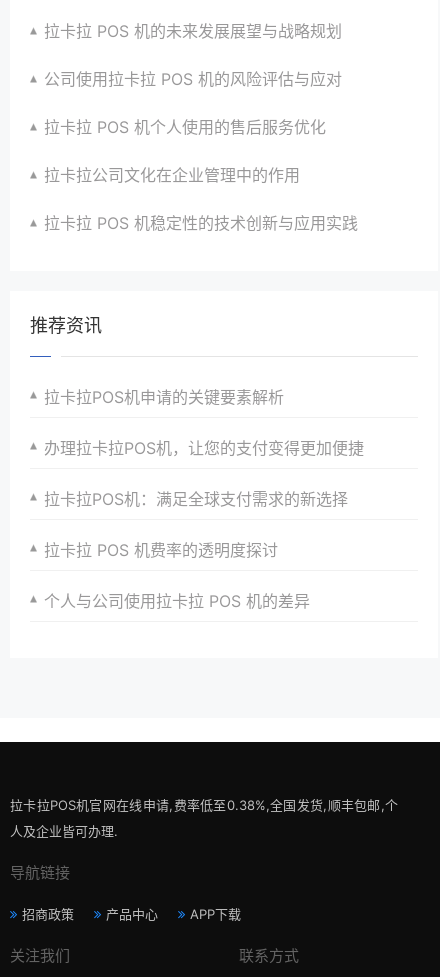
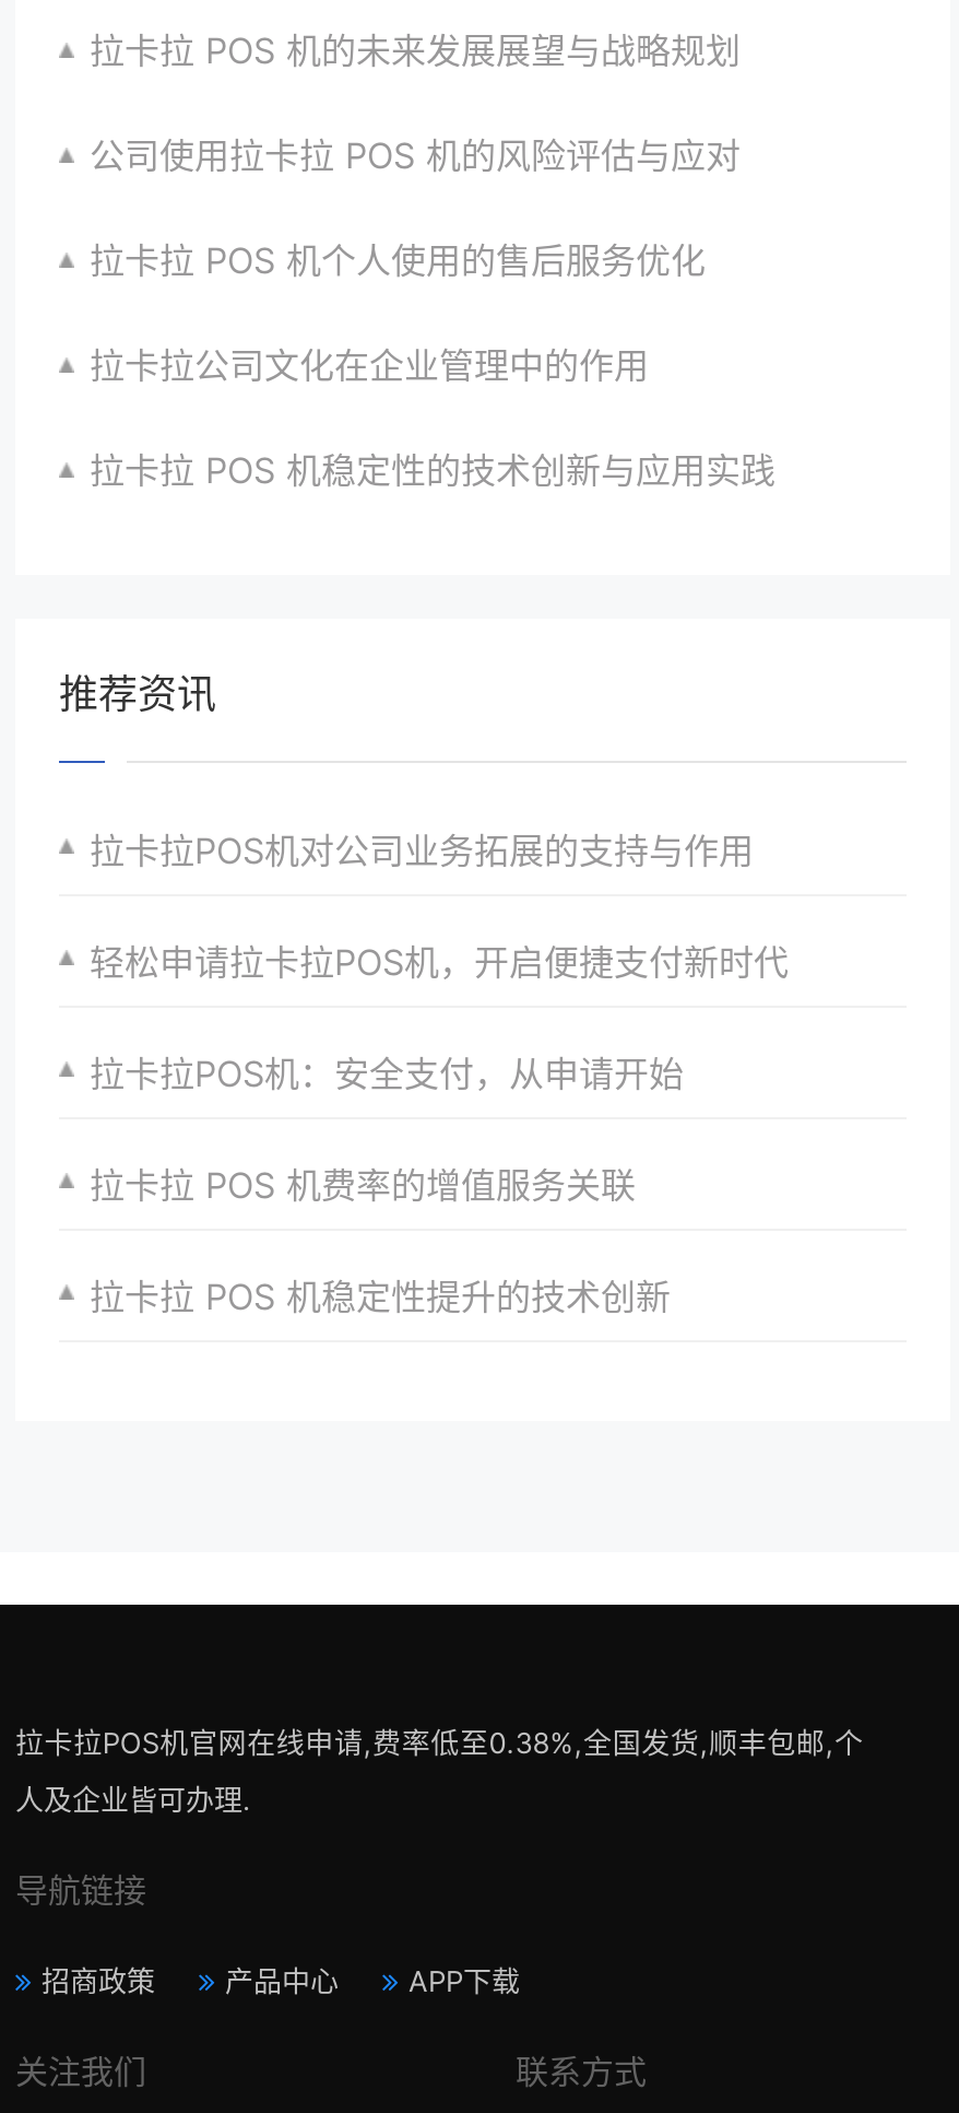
- 拉卡拉POS机申请的关键要素解析
+ 拉卡拉POS机对公司业务拓展的支持与作用

- 办理拉卡拉POS机，让您的支付变得更加便捷
+ 轻松申请拉卡拉POS机，开启便捷支付新时代

- 拉卡拉POS机：满足全球支付需求的新选择
+ 拉卡拉POS机：安全支付，从申请开始

- 拉卡拉 POS 机费率的透明度探讨
+ 拉卡拉 POS 机费率的增值服务关联

- 个人与公司使用拉卡拉 POS 机的差异
+ 拉卡拉 POS 机稳定性提升的技术创新
